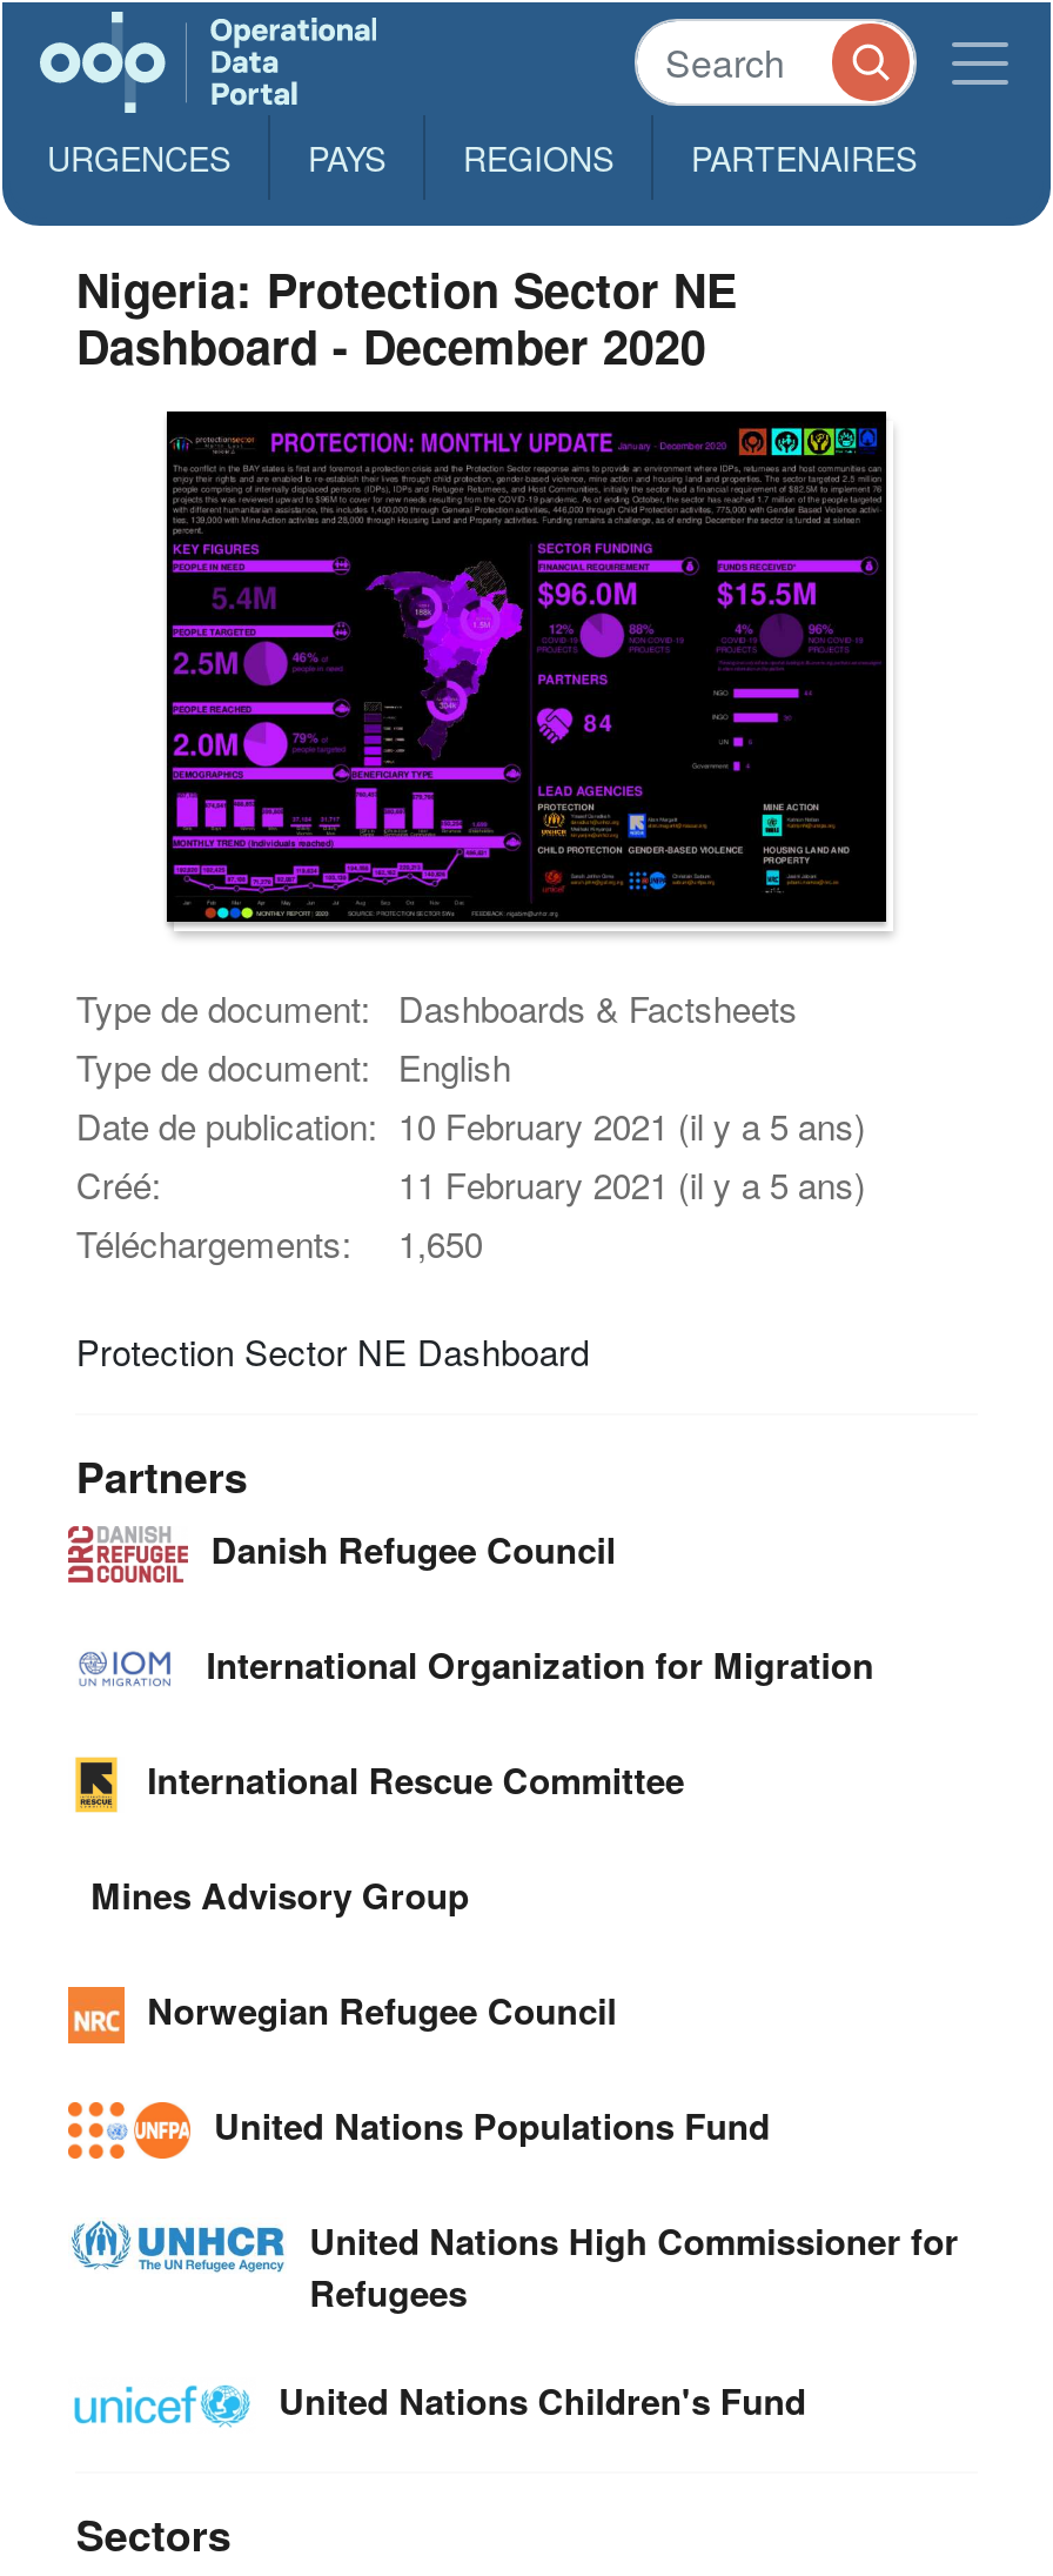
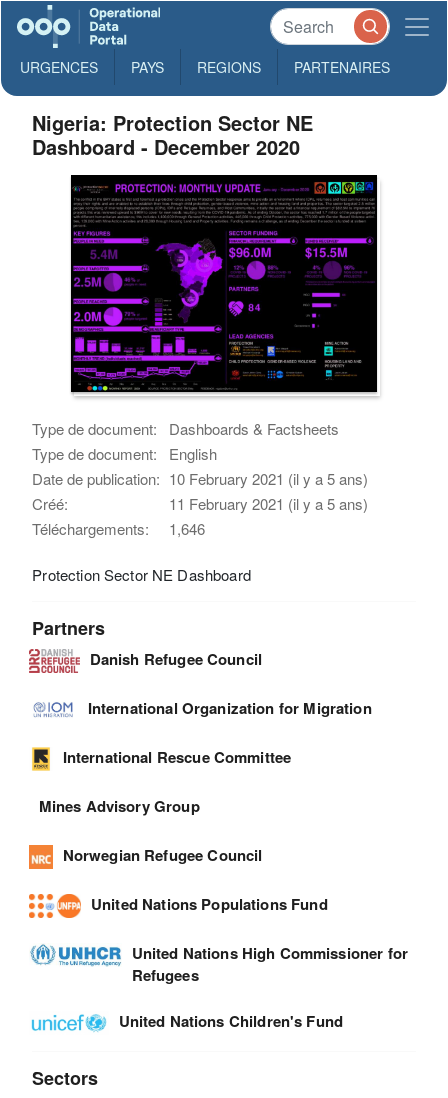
- Téléchargements: 1,650
+ Téléchargements: 1,646
